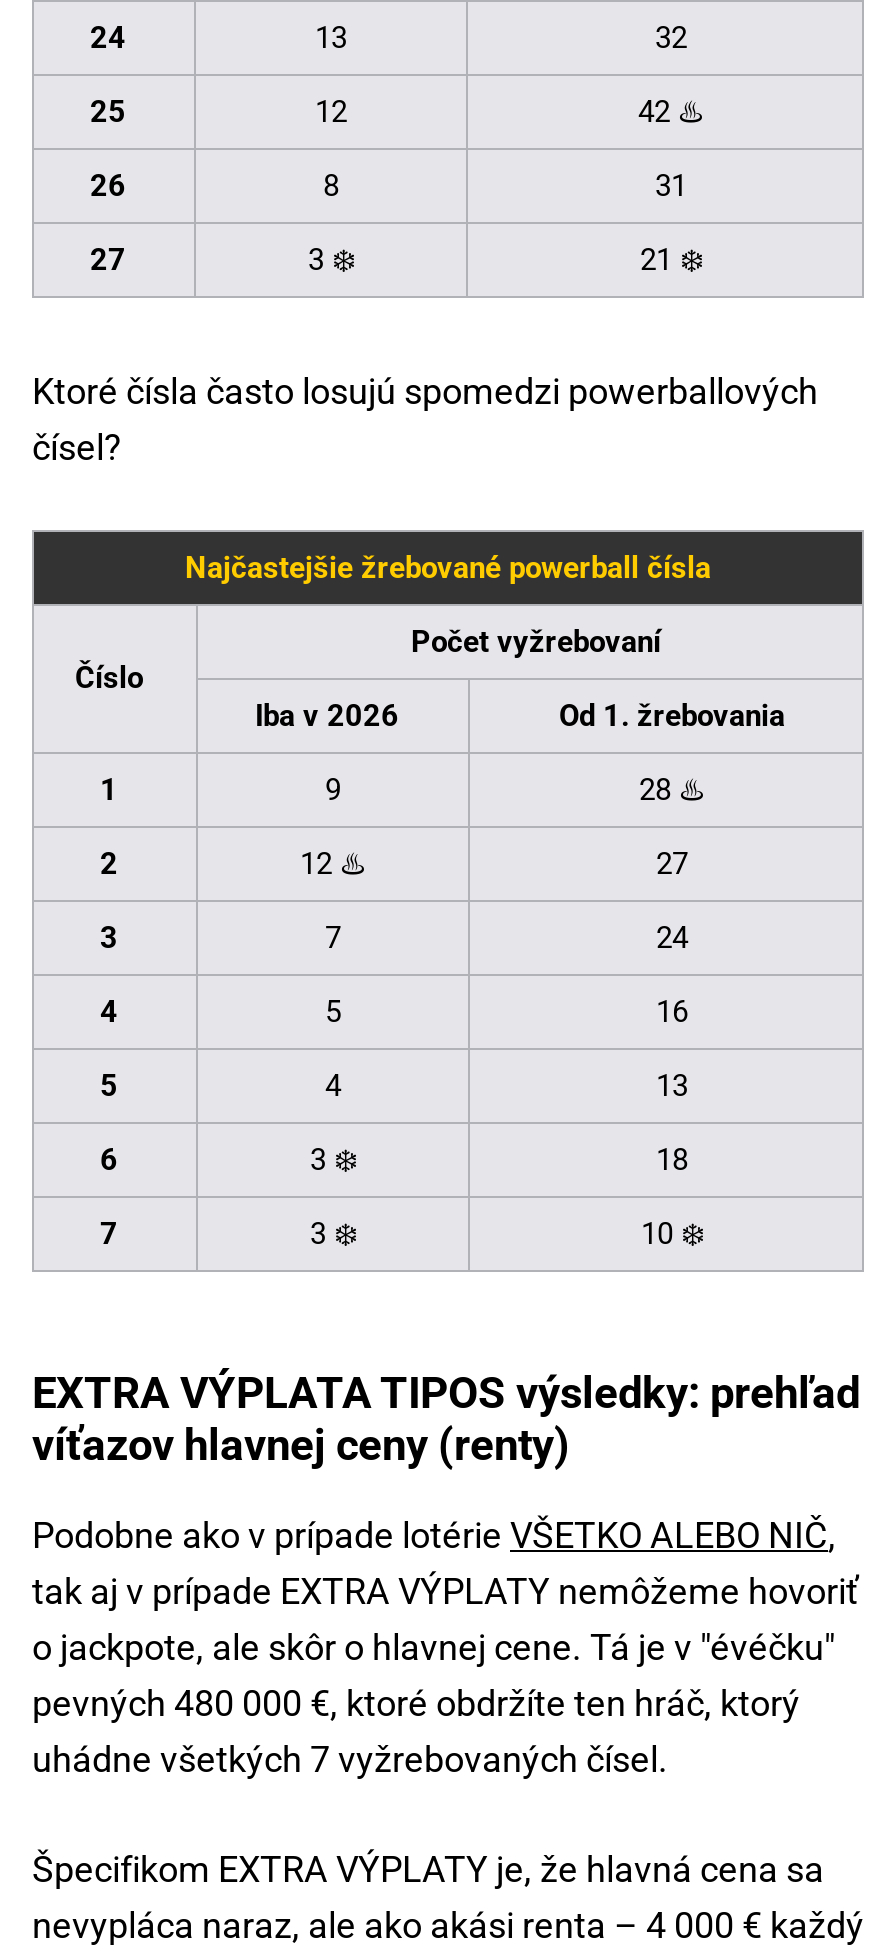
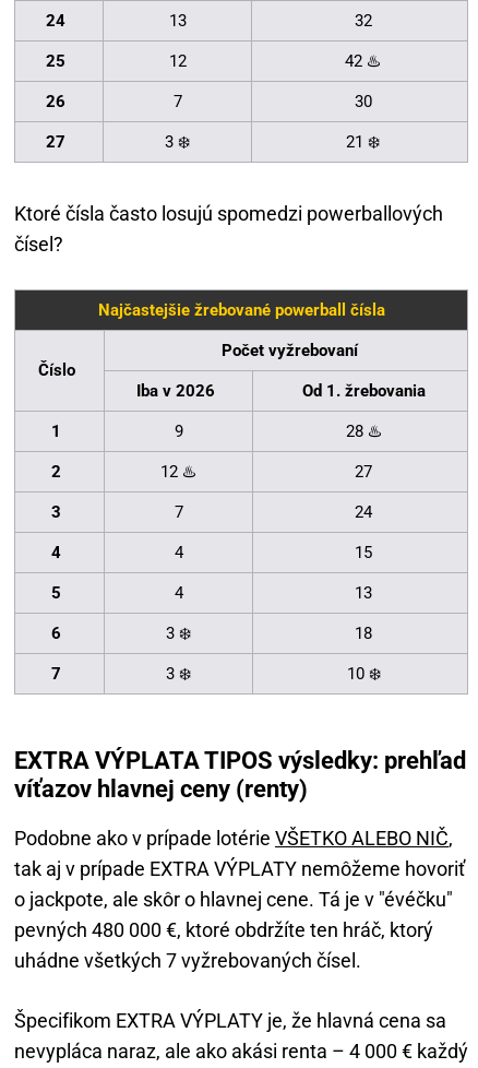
- 8
+ 7

- 31
+ 30

- 5
+ 4

- 16
+ 15
